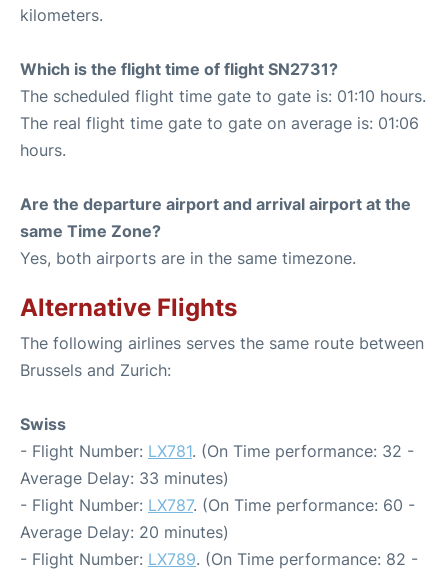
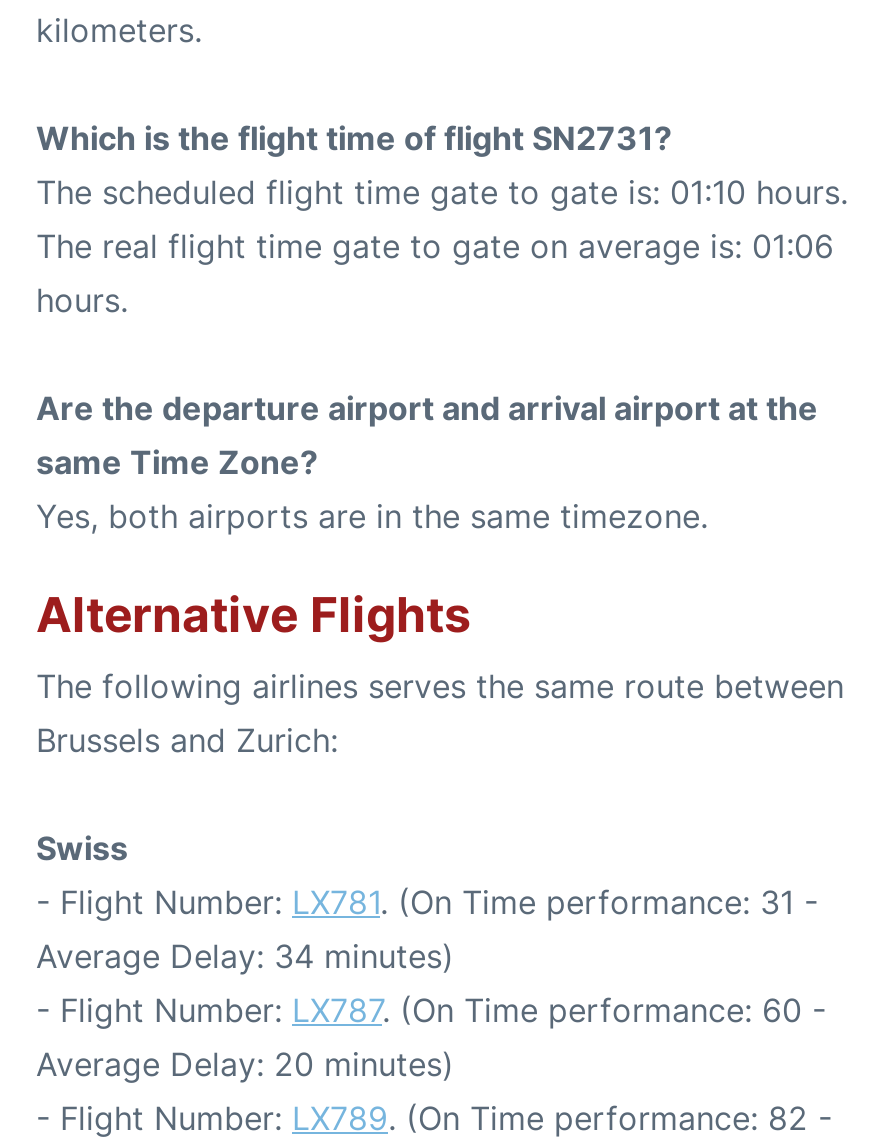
- - Flight Number: LX781. (On Time performance: 32 -
+ - Flight Number: LX781. (On Time performance: 31 -

- Average Delay: 33 minutes)
+ Average Delay: 34 minutes)
